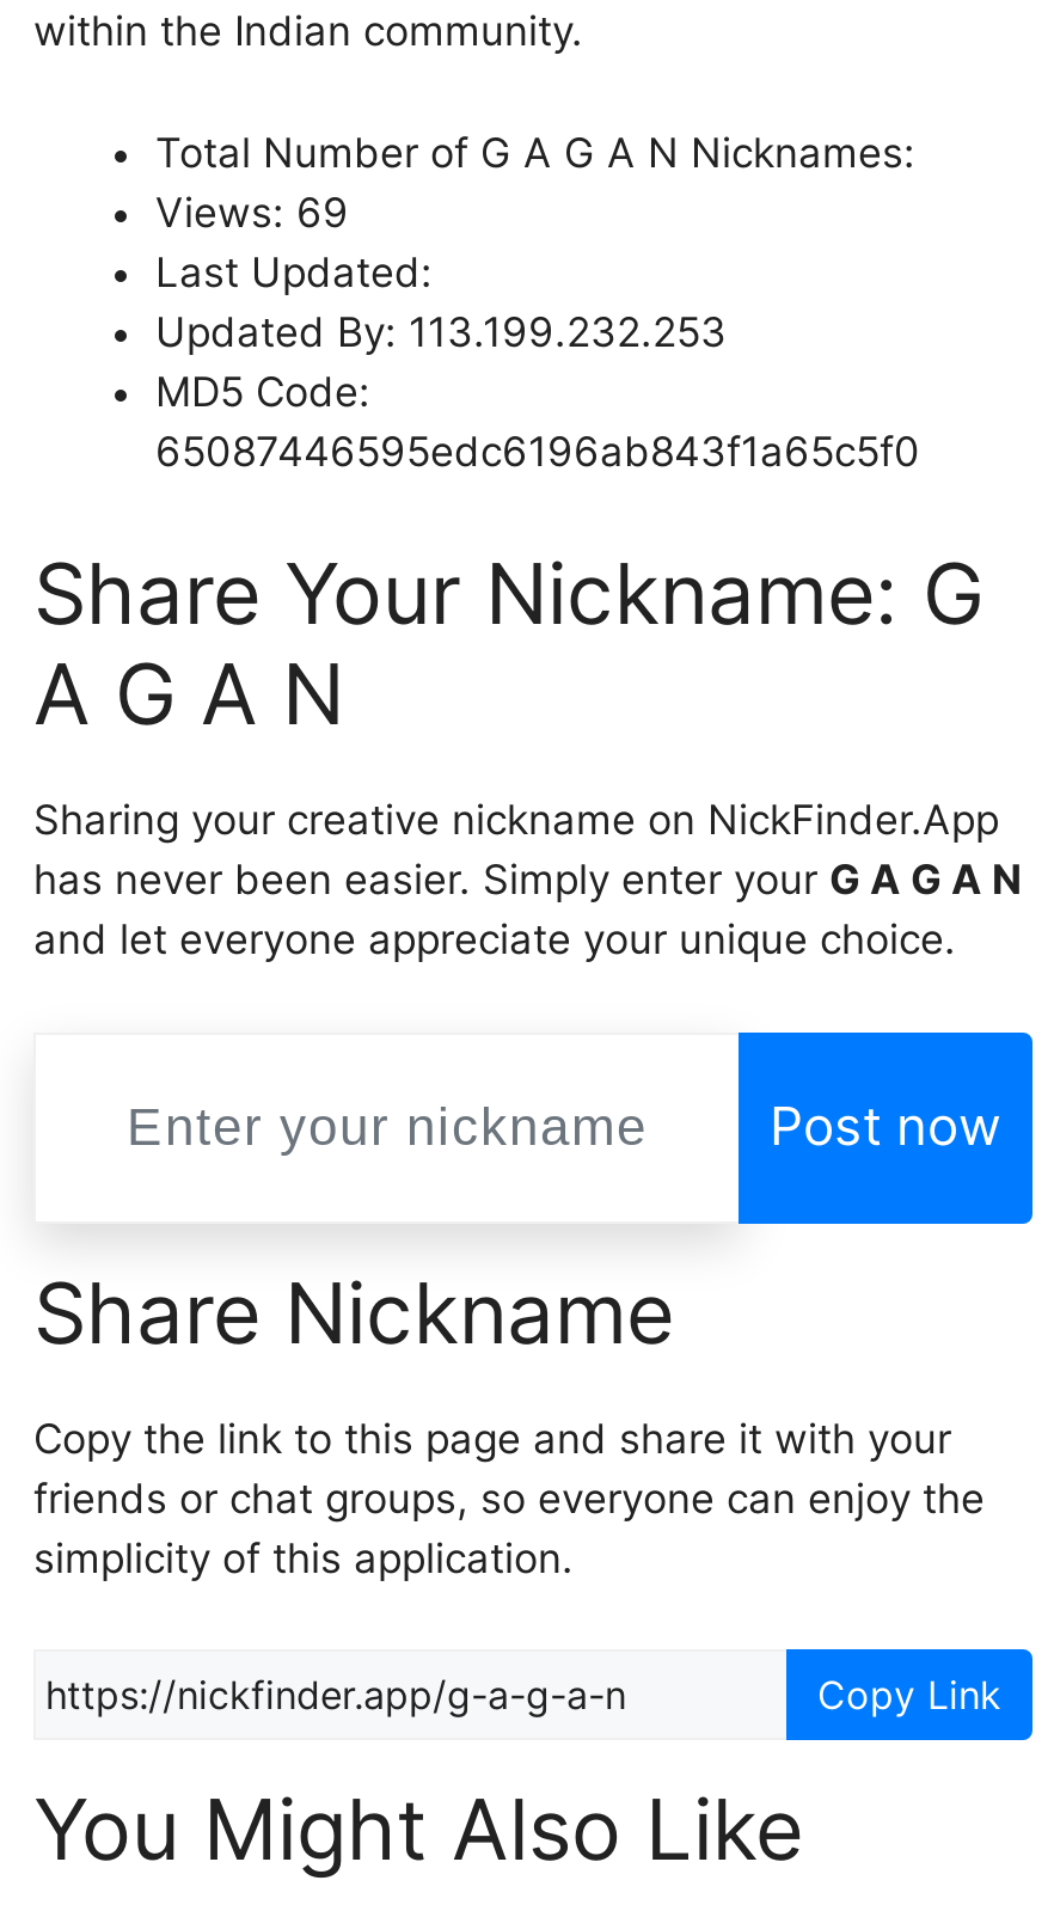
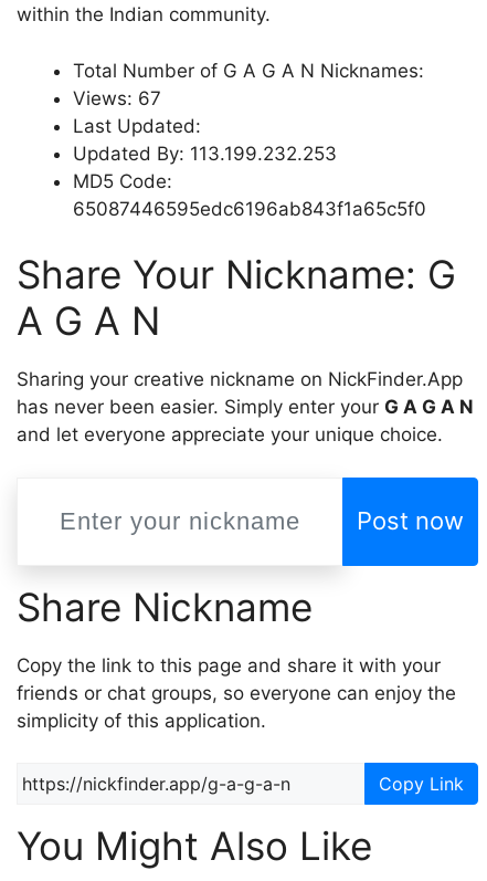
- Views: 69
+ Views: 67
